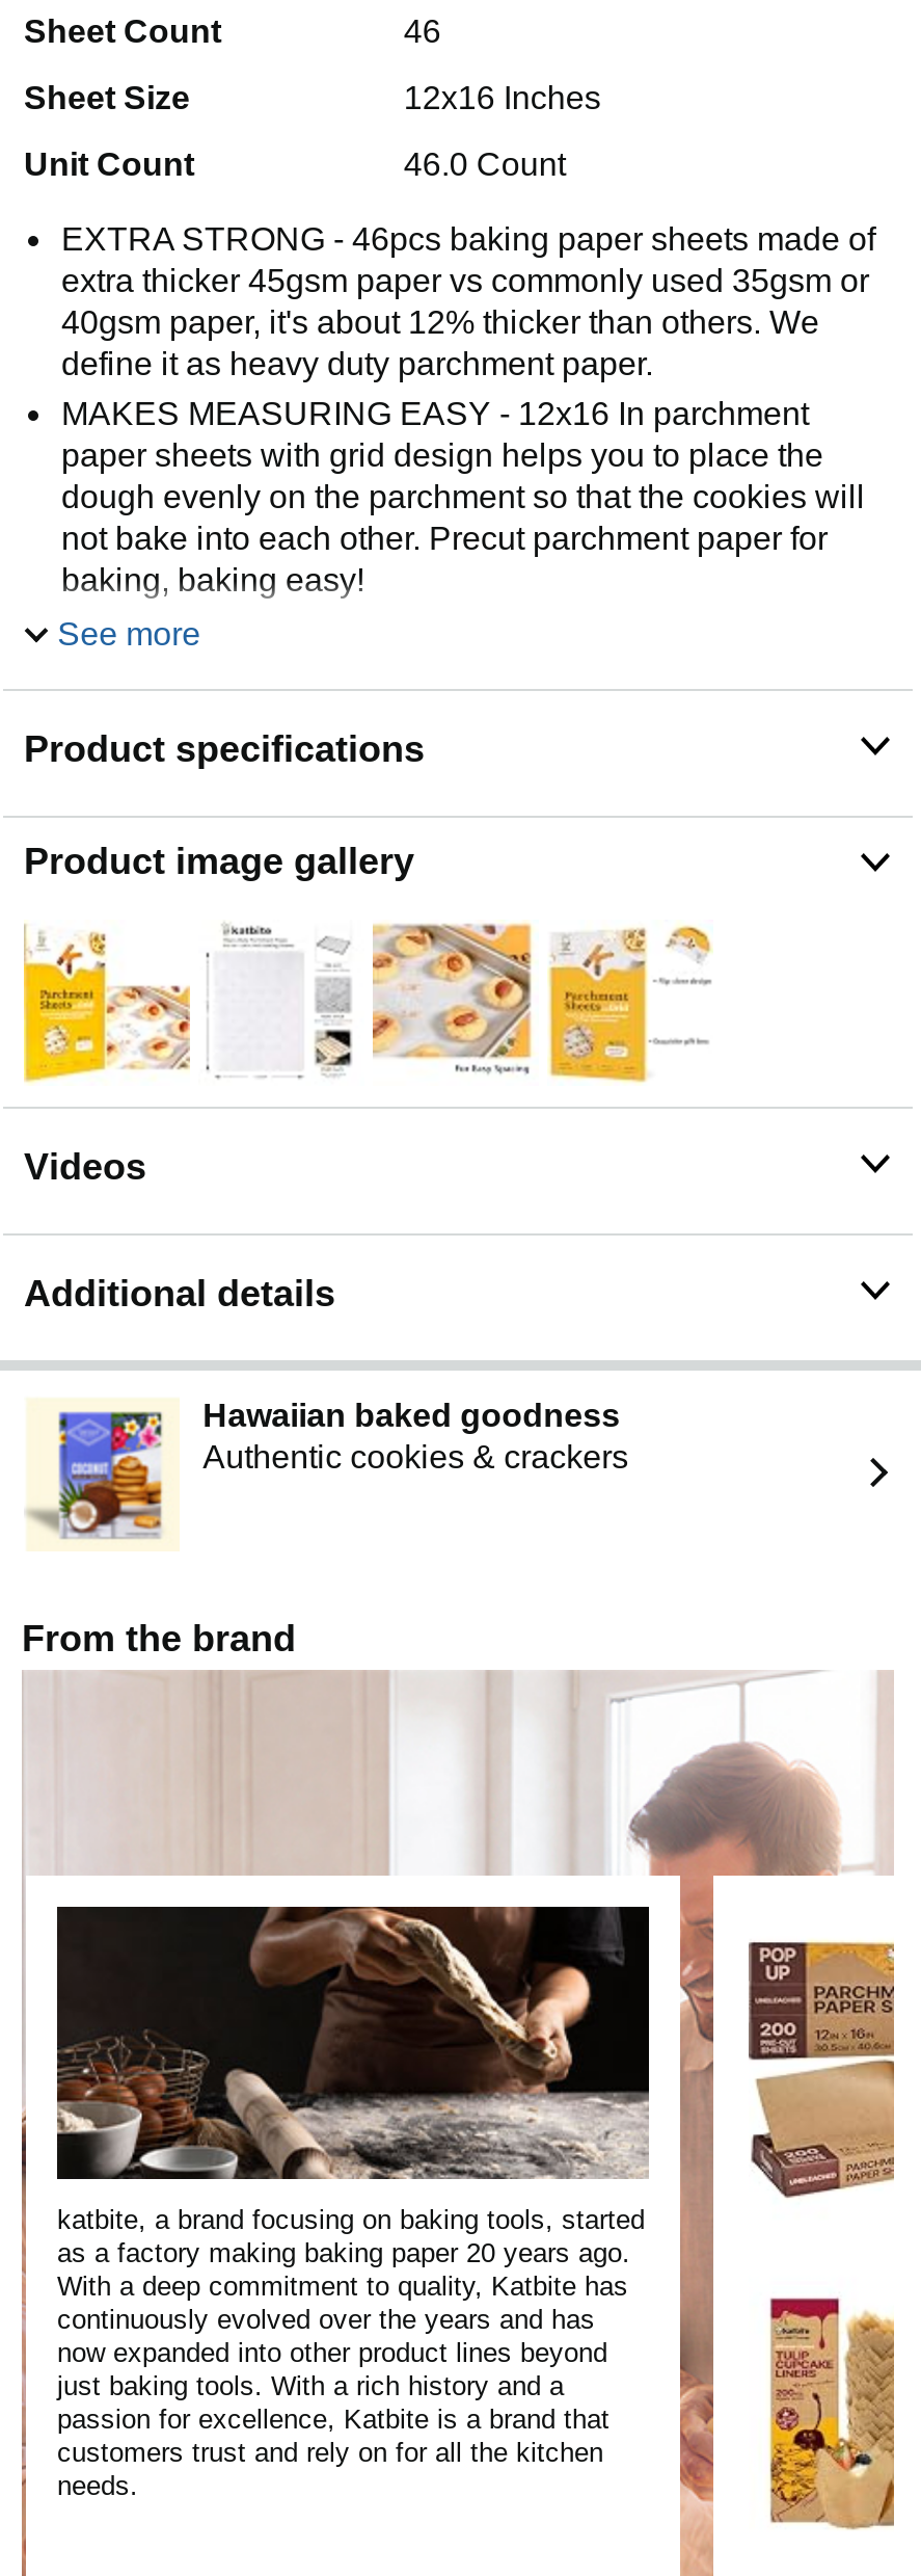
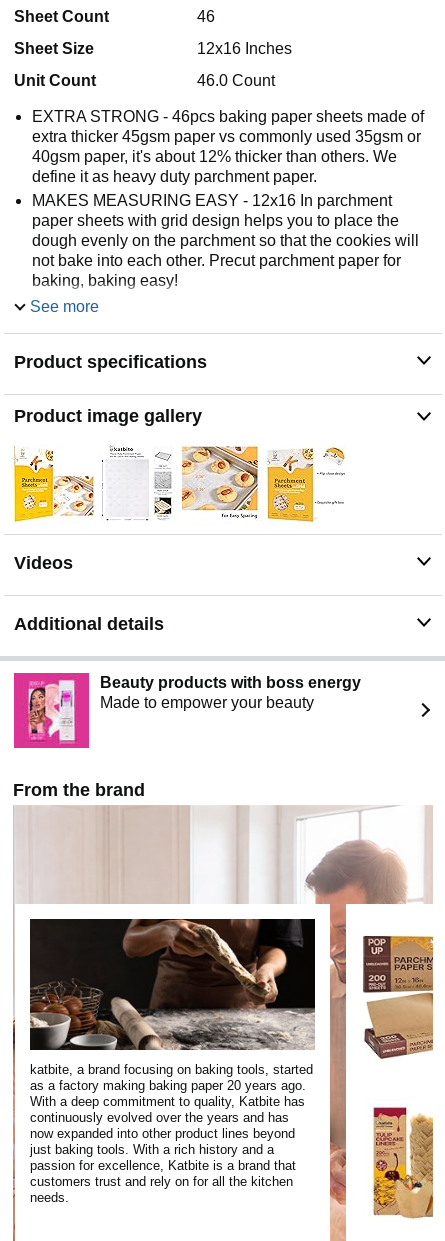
- [image]
- Hawaiian baked goodness
- Authentic cookies & crackers
+ [image]
+ Beauty products with boss energy
+ Made to empower your beauty
